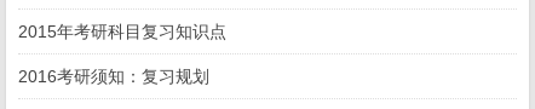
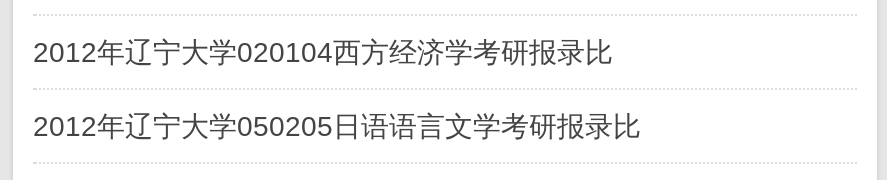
- 2015年考研科目复习知识点
+ 2012年辽宁大学020104西方经济学考研报录比

- 2016考研须知：复习规划
+ 2012年辽宁大学050205日语语言文学考研报录比
